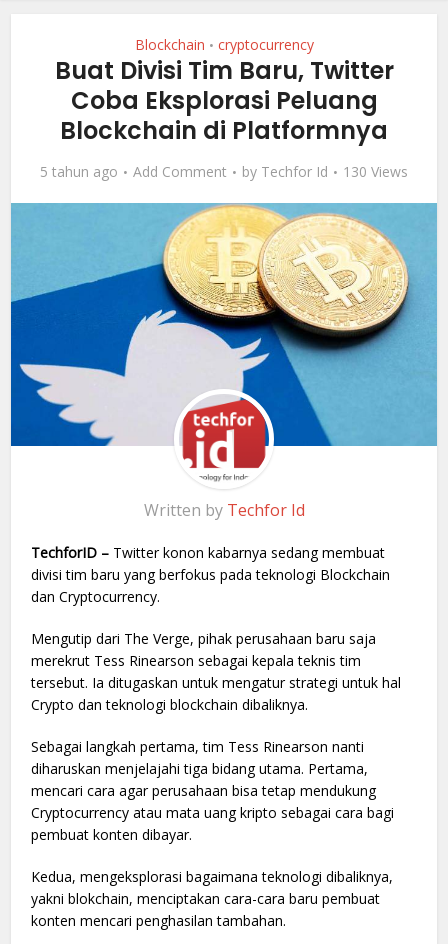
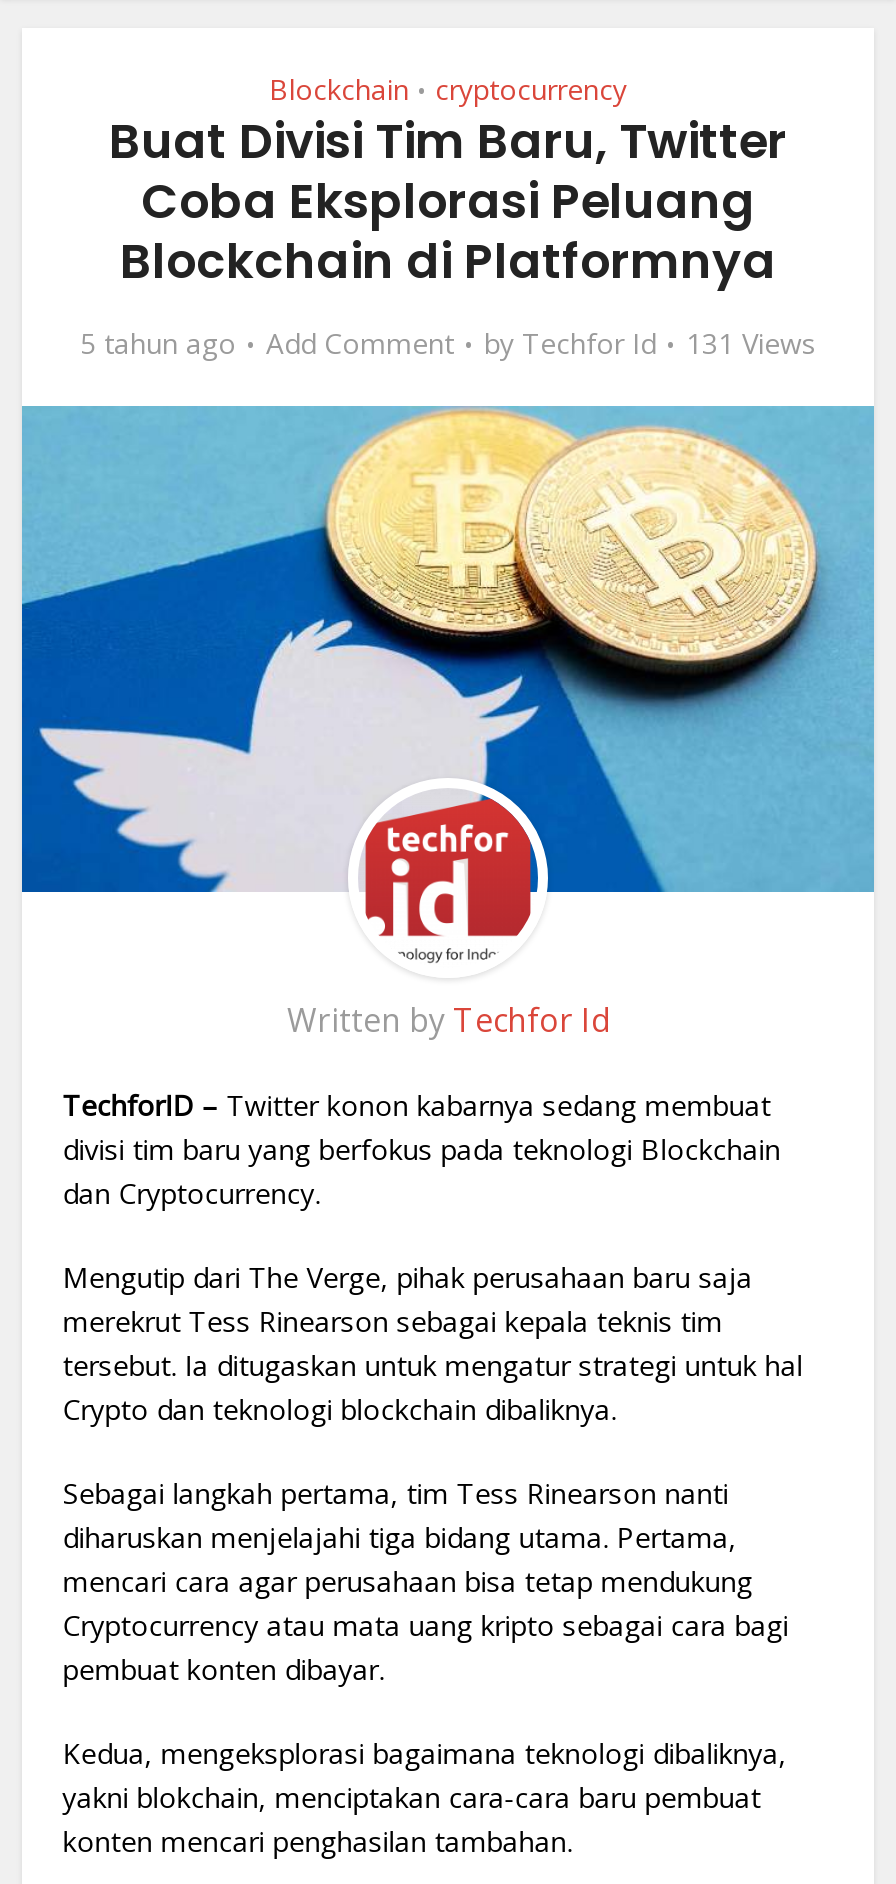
- 5 tahun ago Add Comment by Techfor Id 130 Views
+ 5 tahun ago Add Comment by Techfor Id 131 Views
